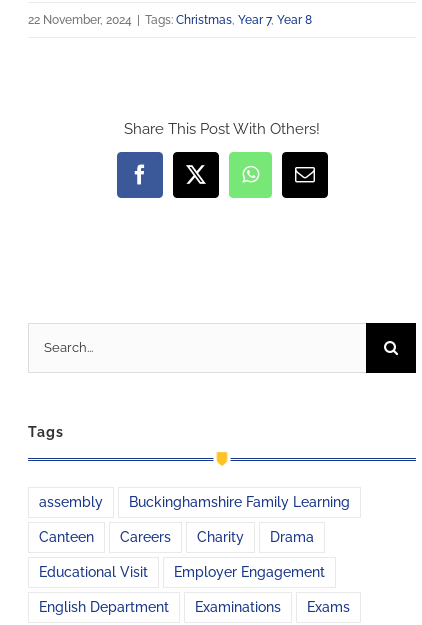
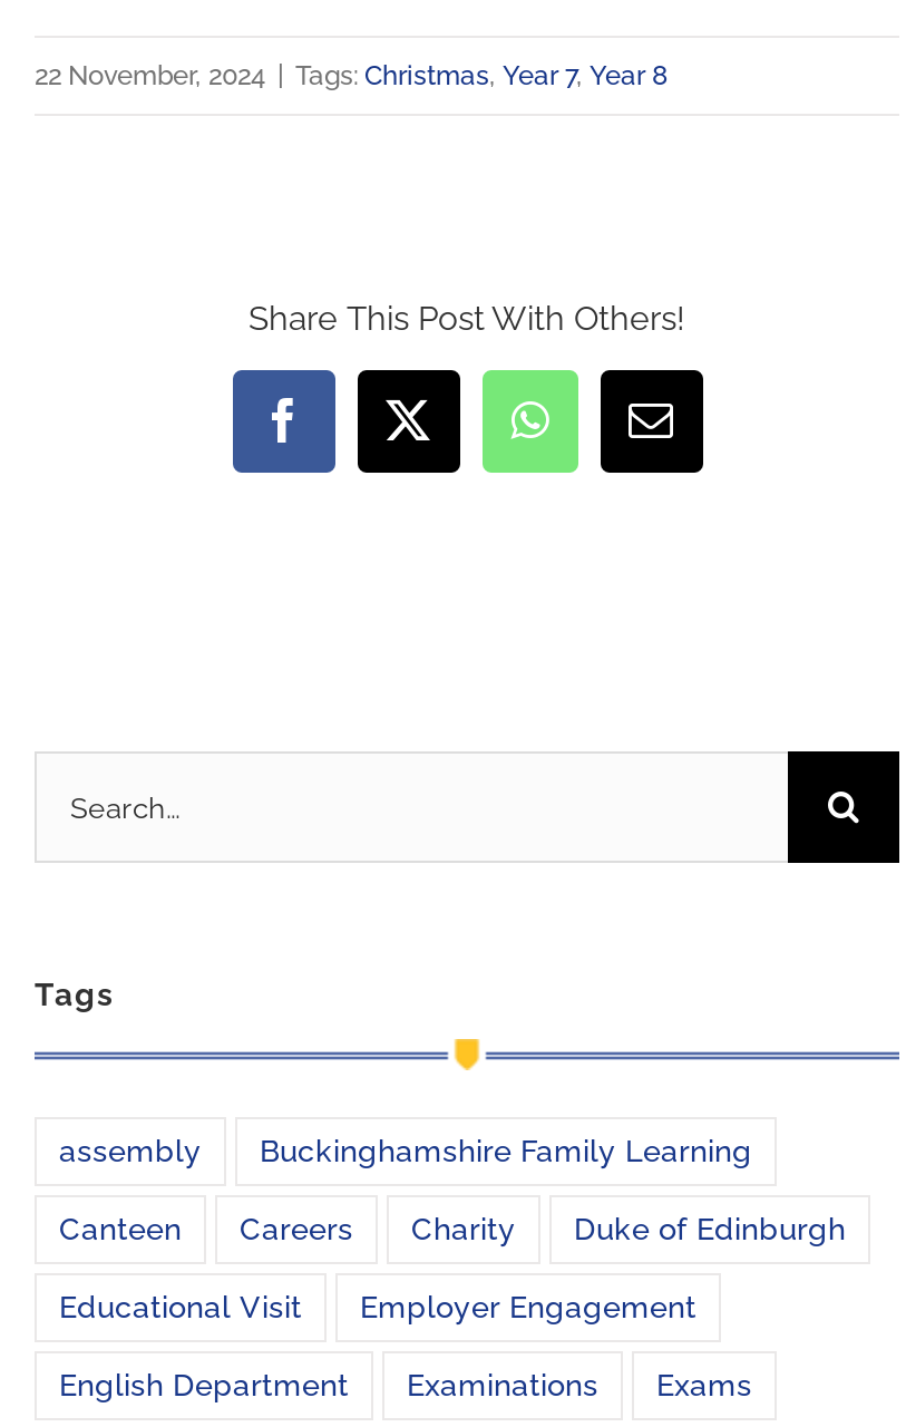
- Drama
+ Duke of Edinburgh
